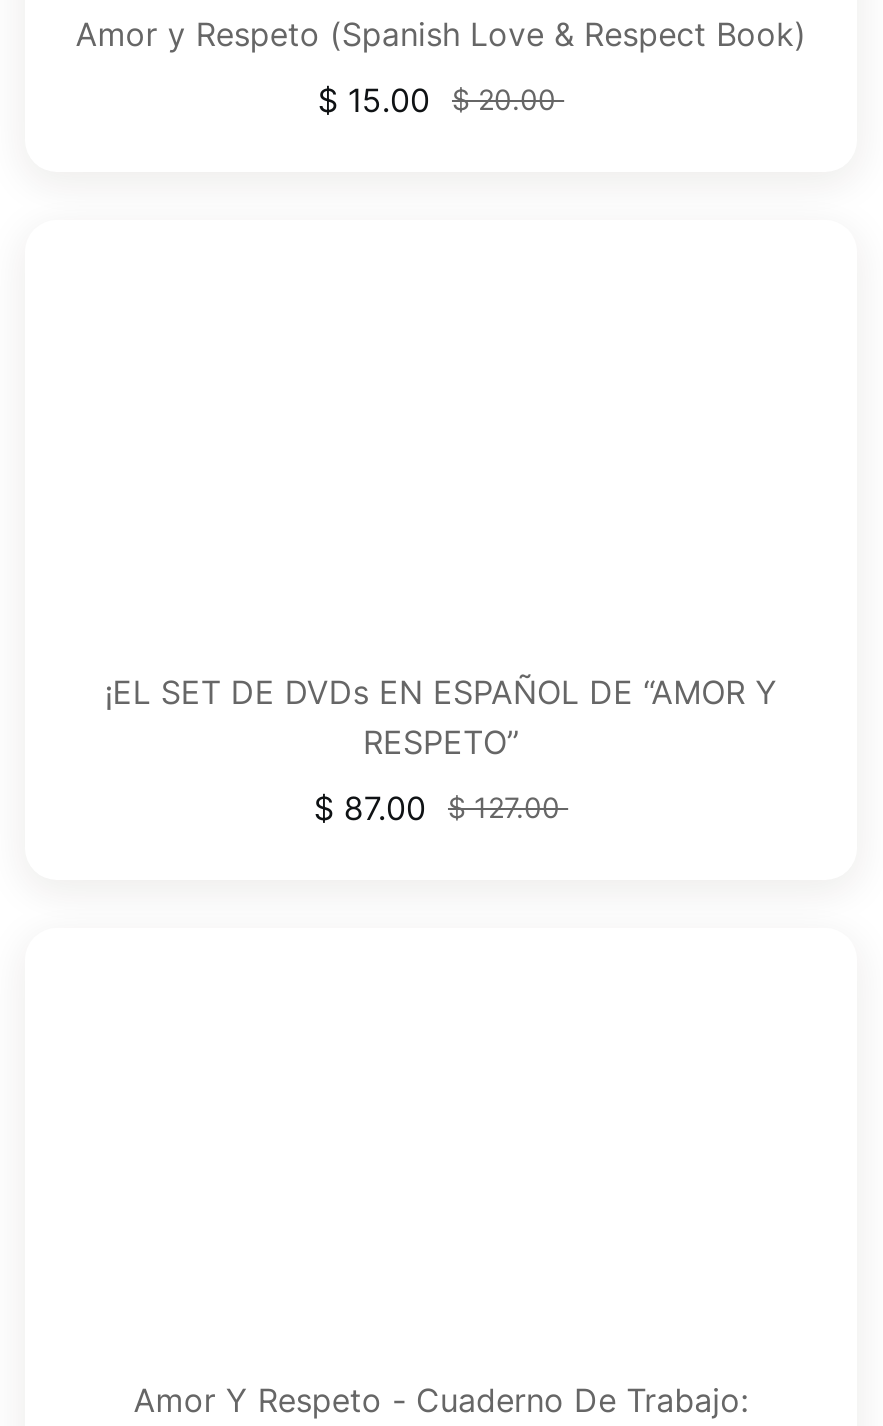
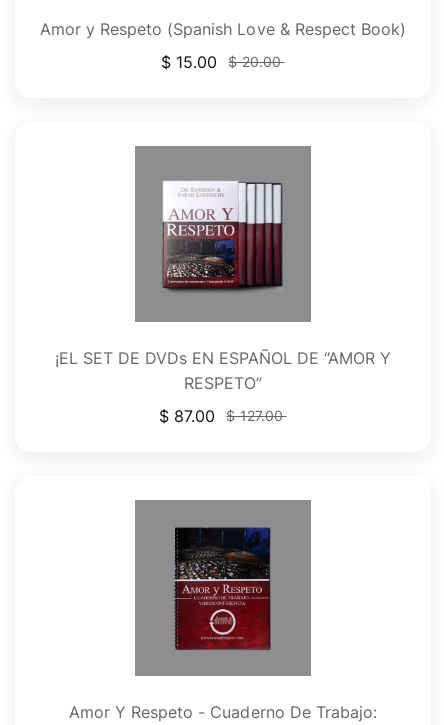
+ [image]

+ [image]
